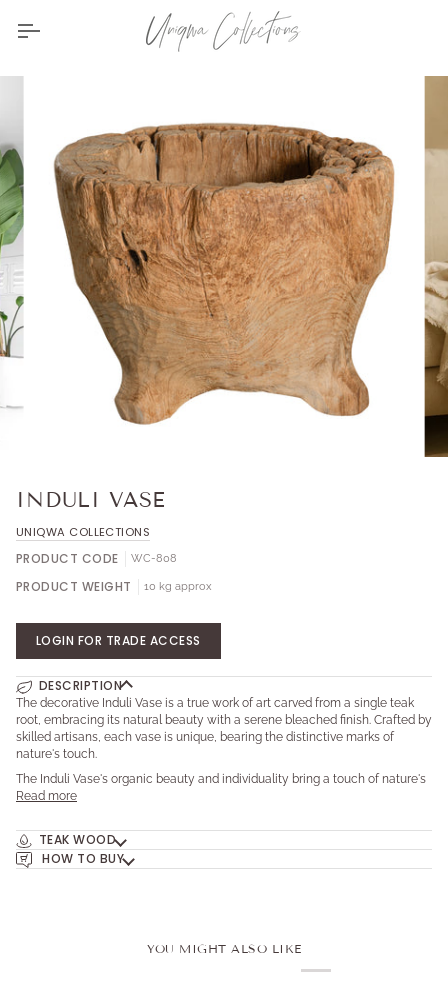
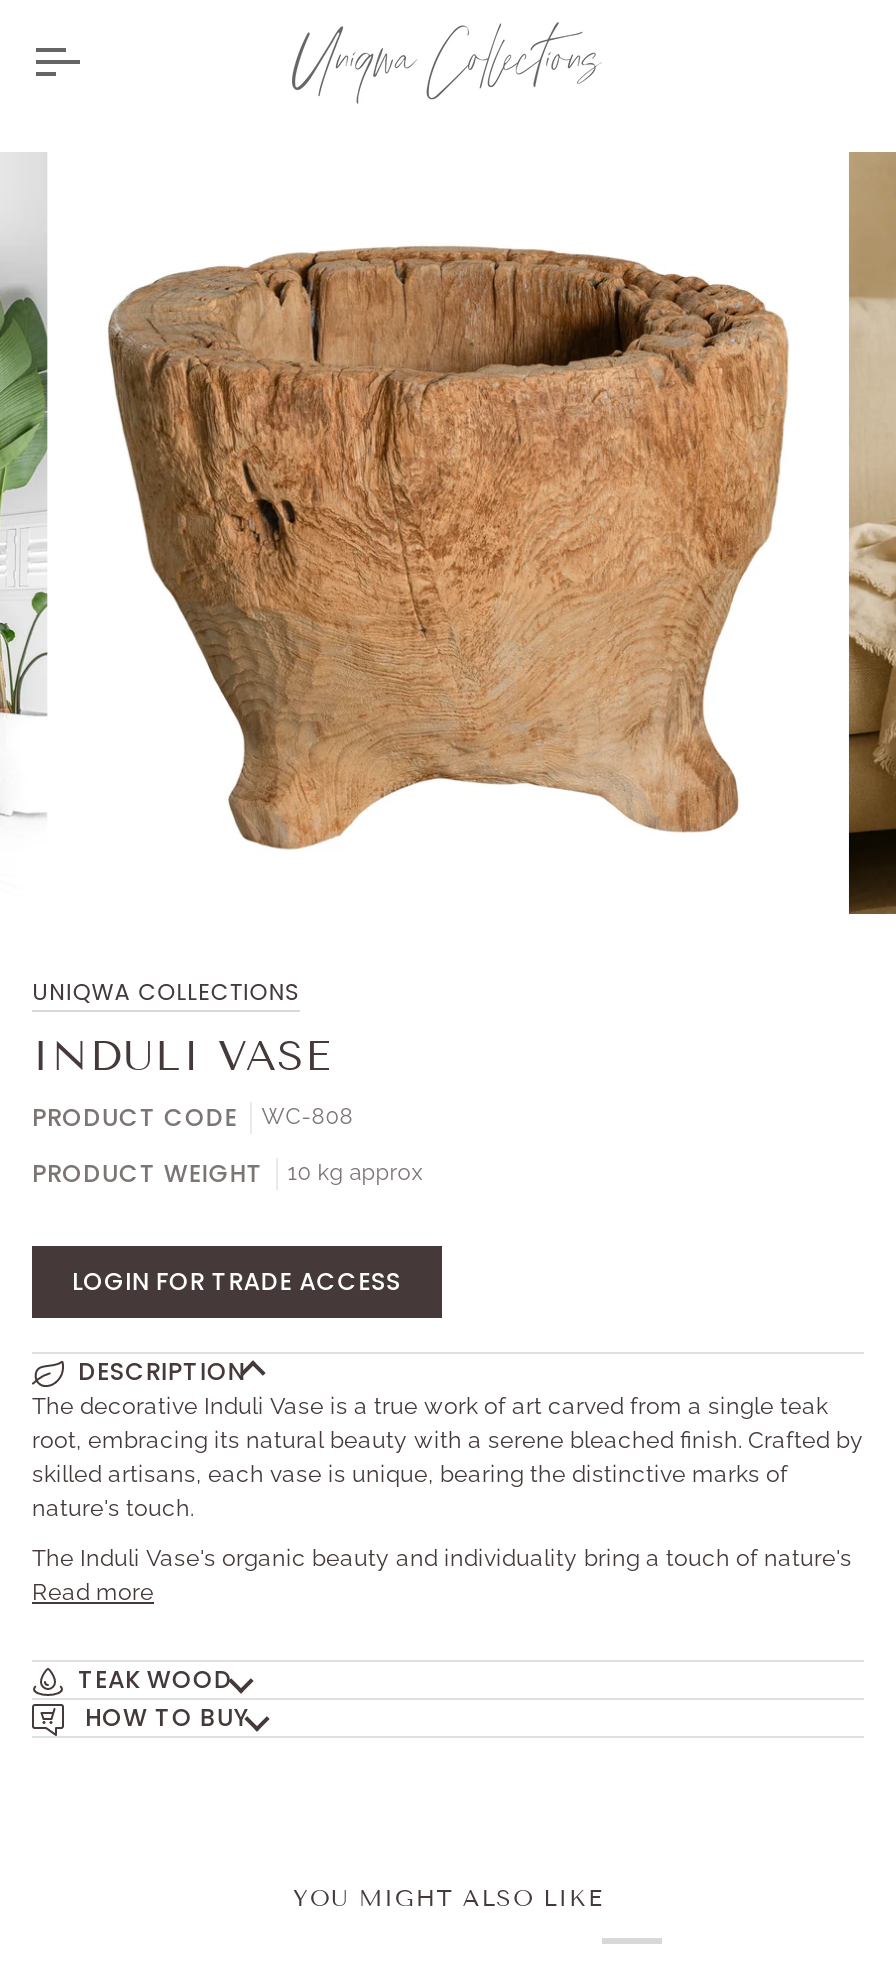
moved down: INDULI VASE

moved up: UNIQWA COLLECTIONS
